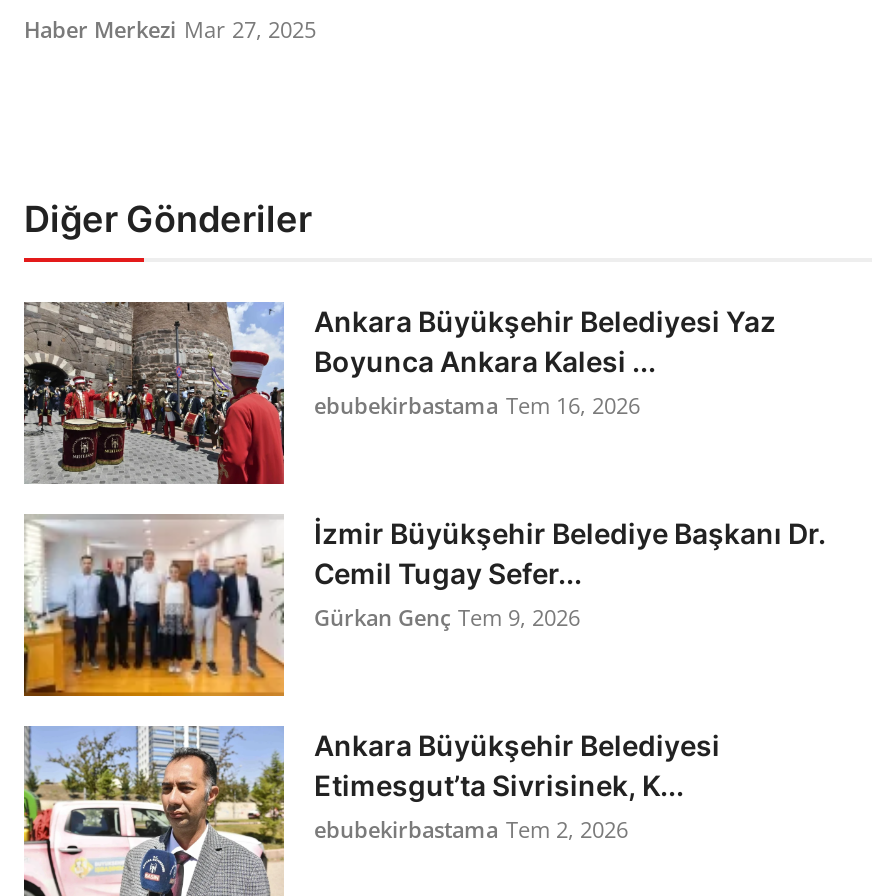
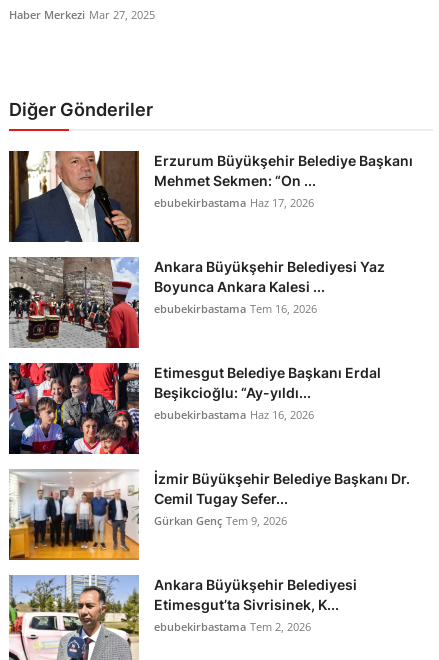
+ [image]
+ Erzurum Büyükşehir Belediye Başkanı
+ Mehmet Sekmen: “On ...
+ ebubekirbastama Haz 17, 2026

+ [image]
+ Etimesgut Belediye Başkanı Erdal
+ Beşikcioğlu: “Ay-yıldı...
+ ebubekirbastama Haz 16, 2026
